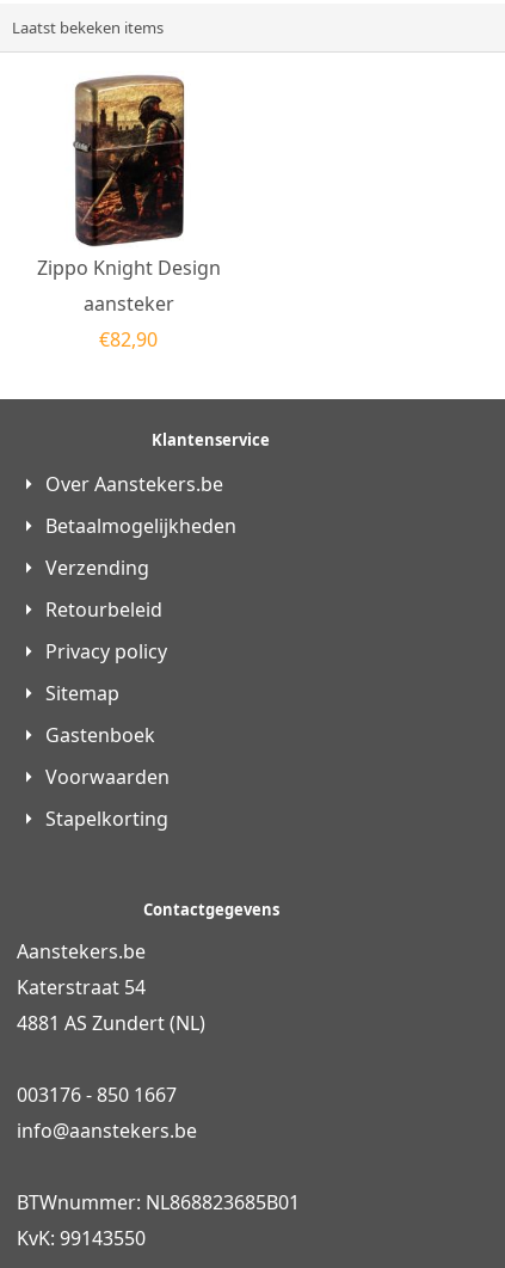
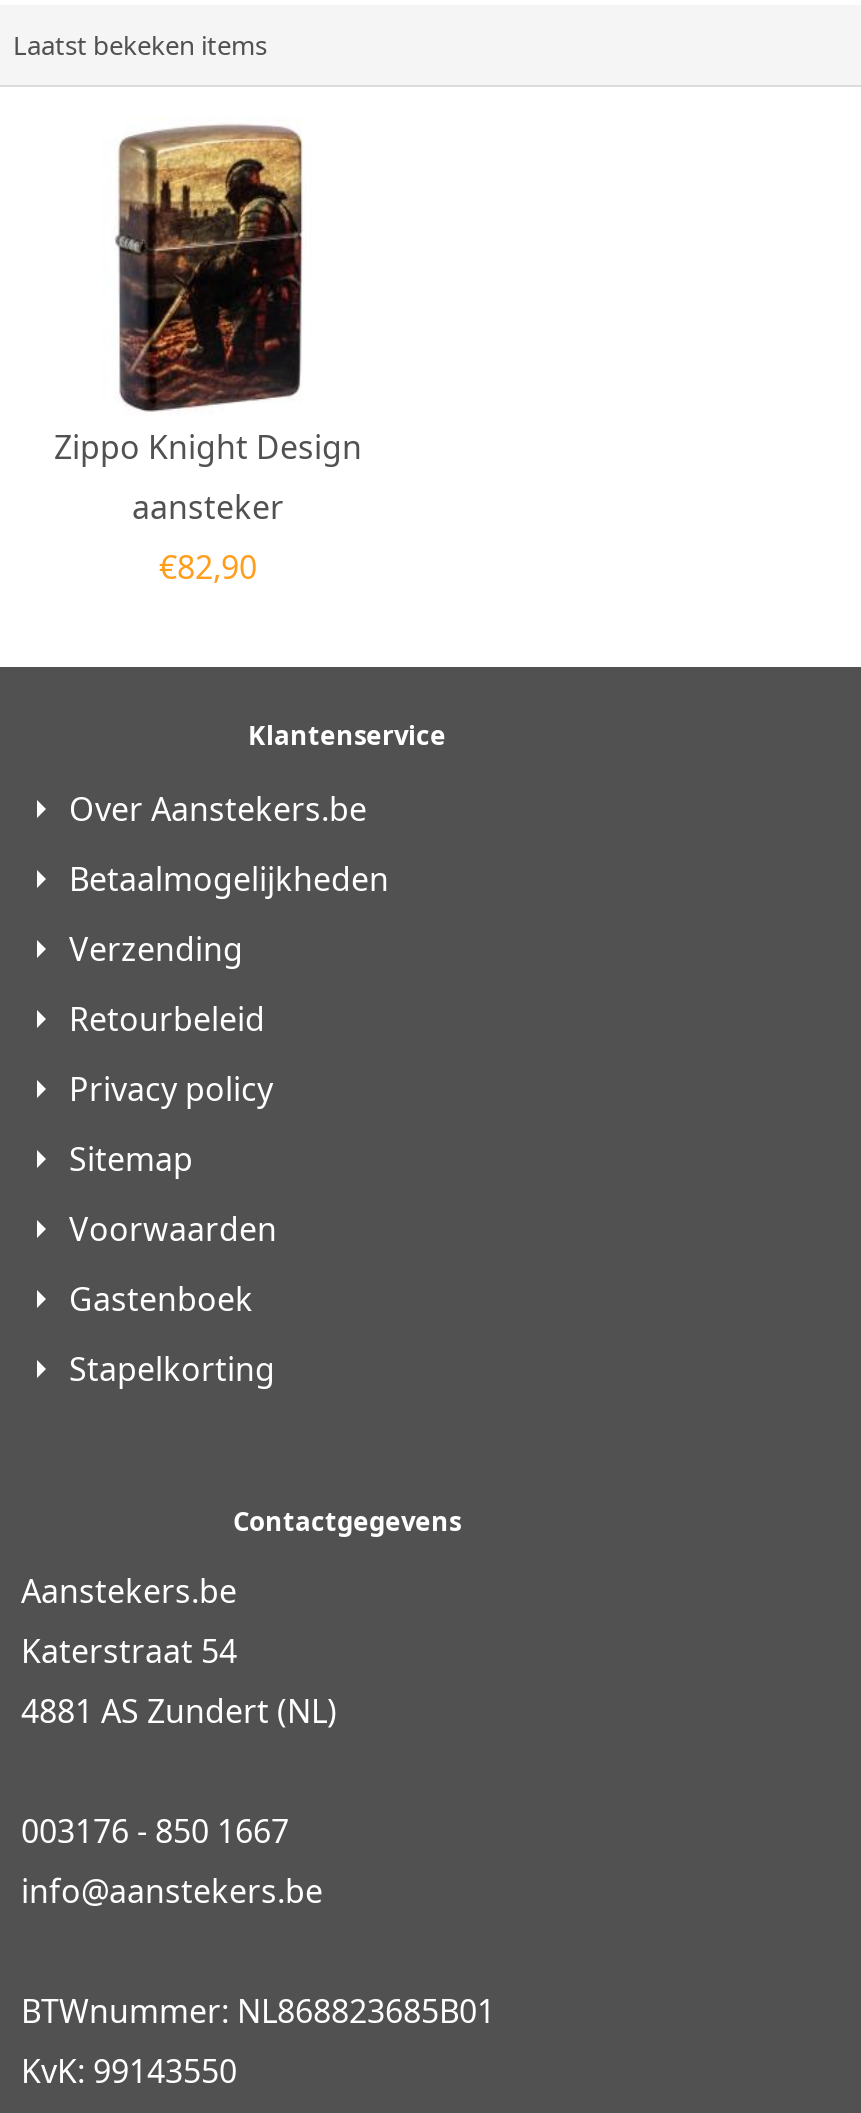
moved down: Gastenboek

moved up: Voorwaarden
